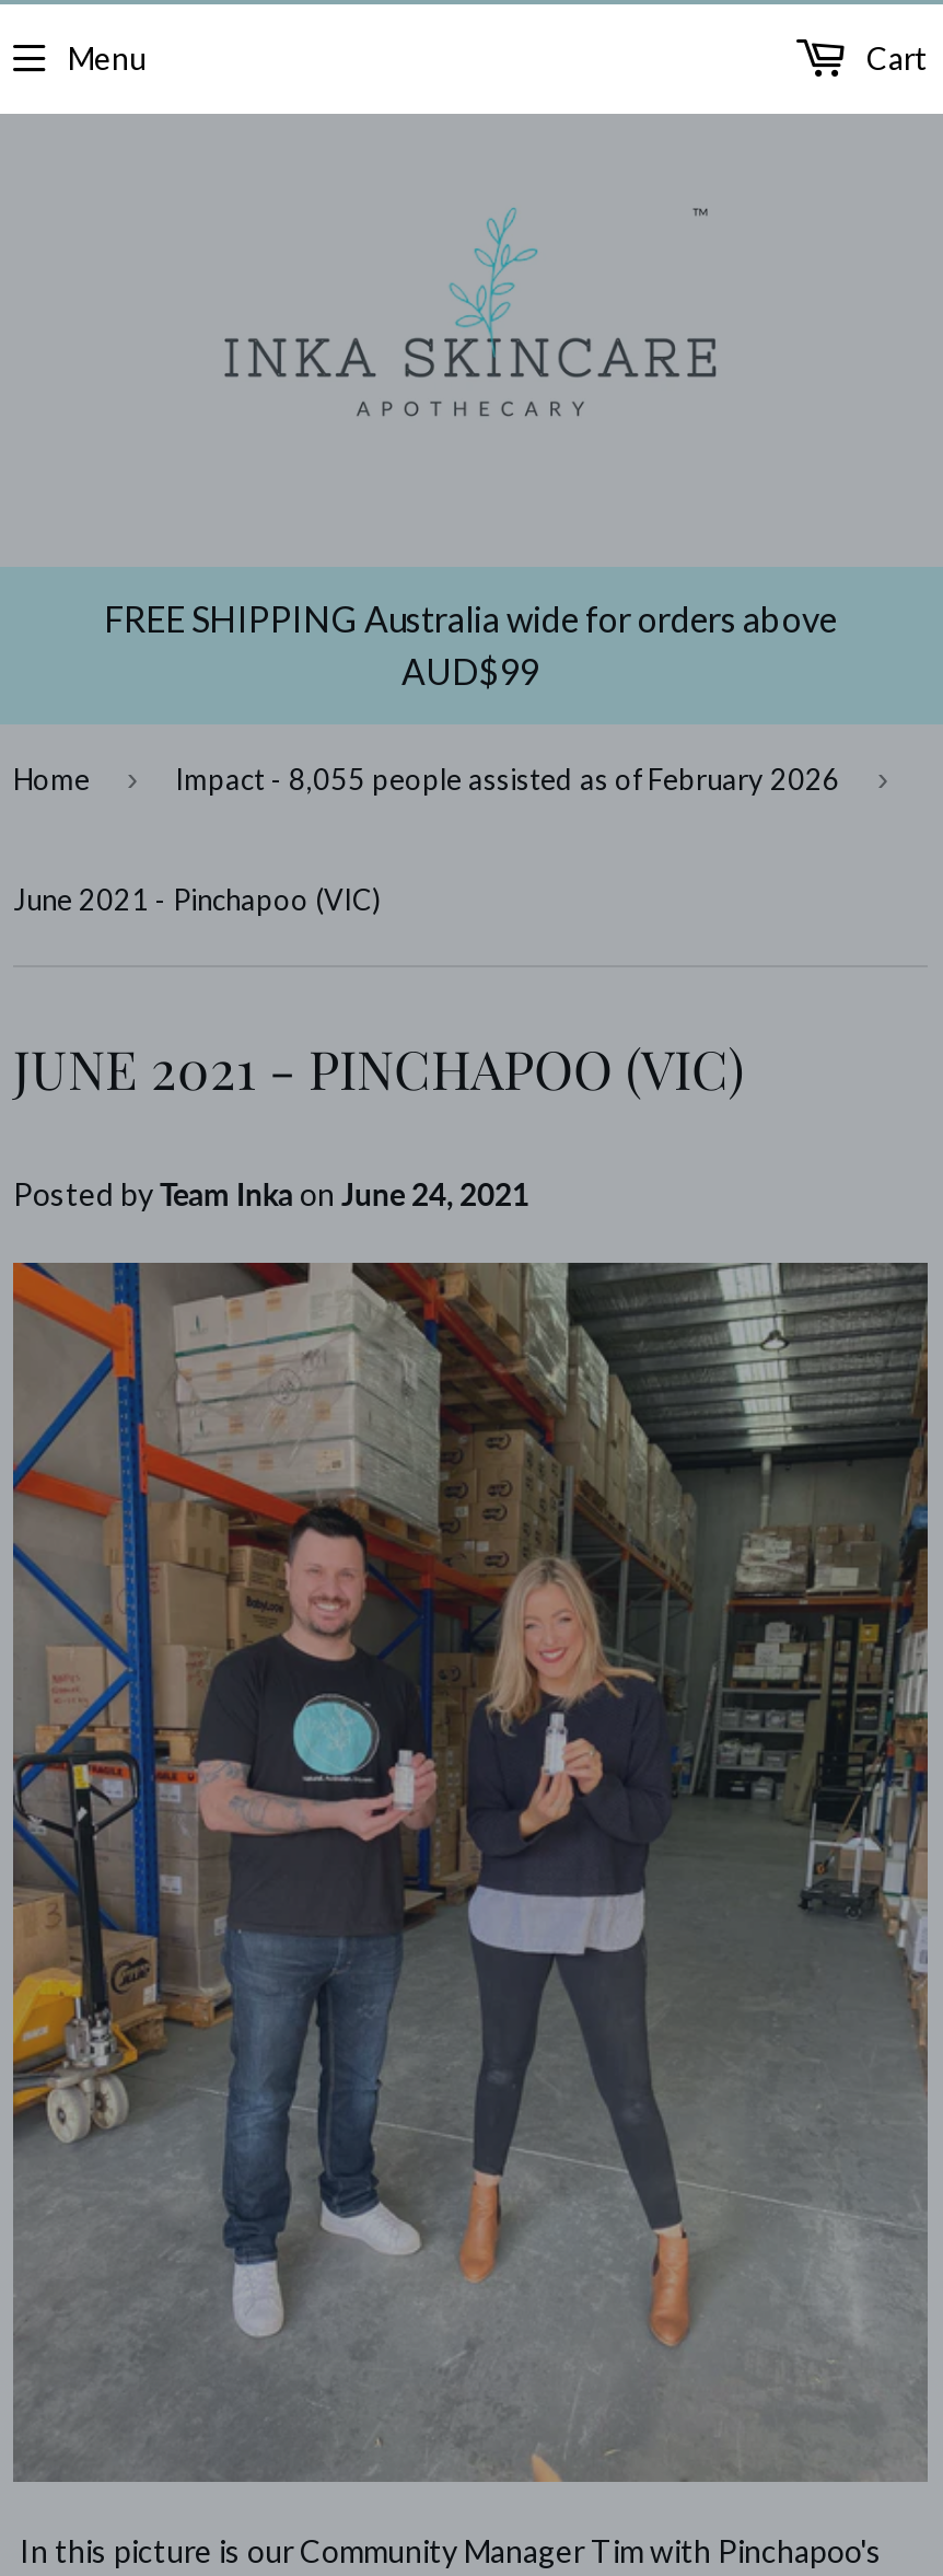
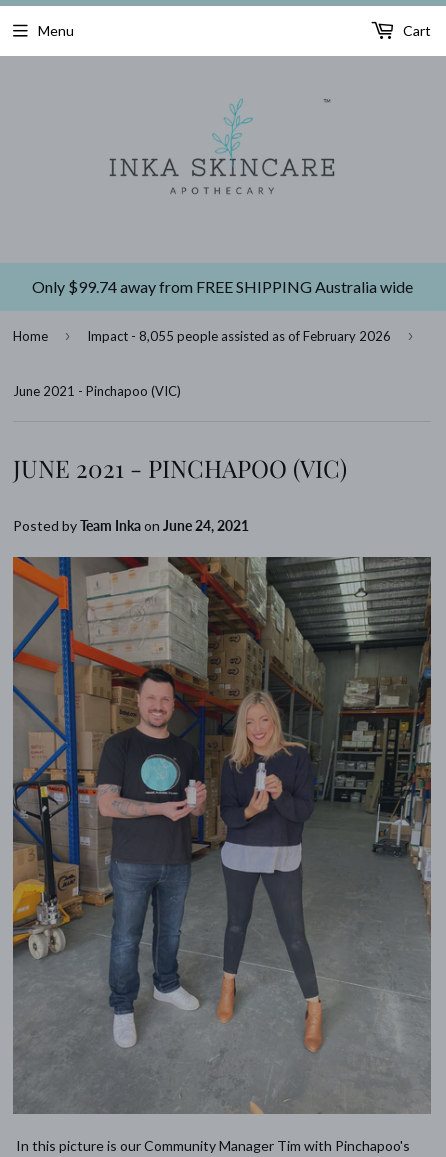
- FREE SHIPPING Australia wide for orders above
- AUD$99
+ Only $99.74 away from FREE SHIPPING Australia wide
